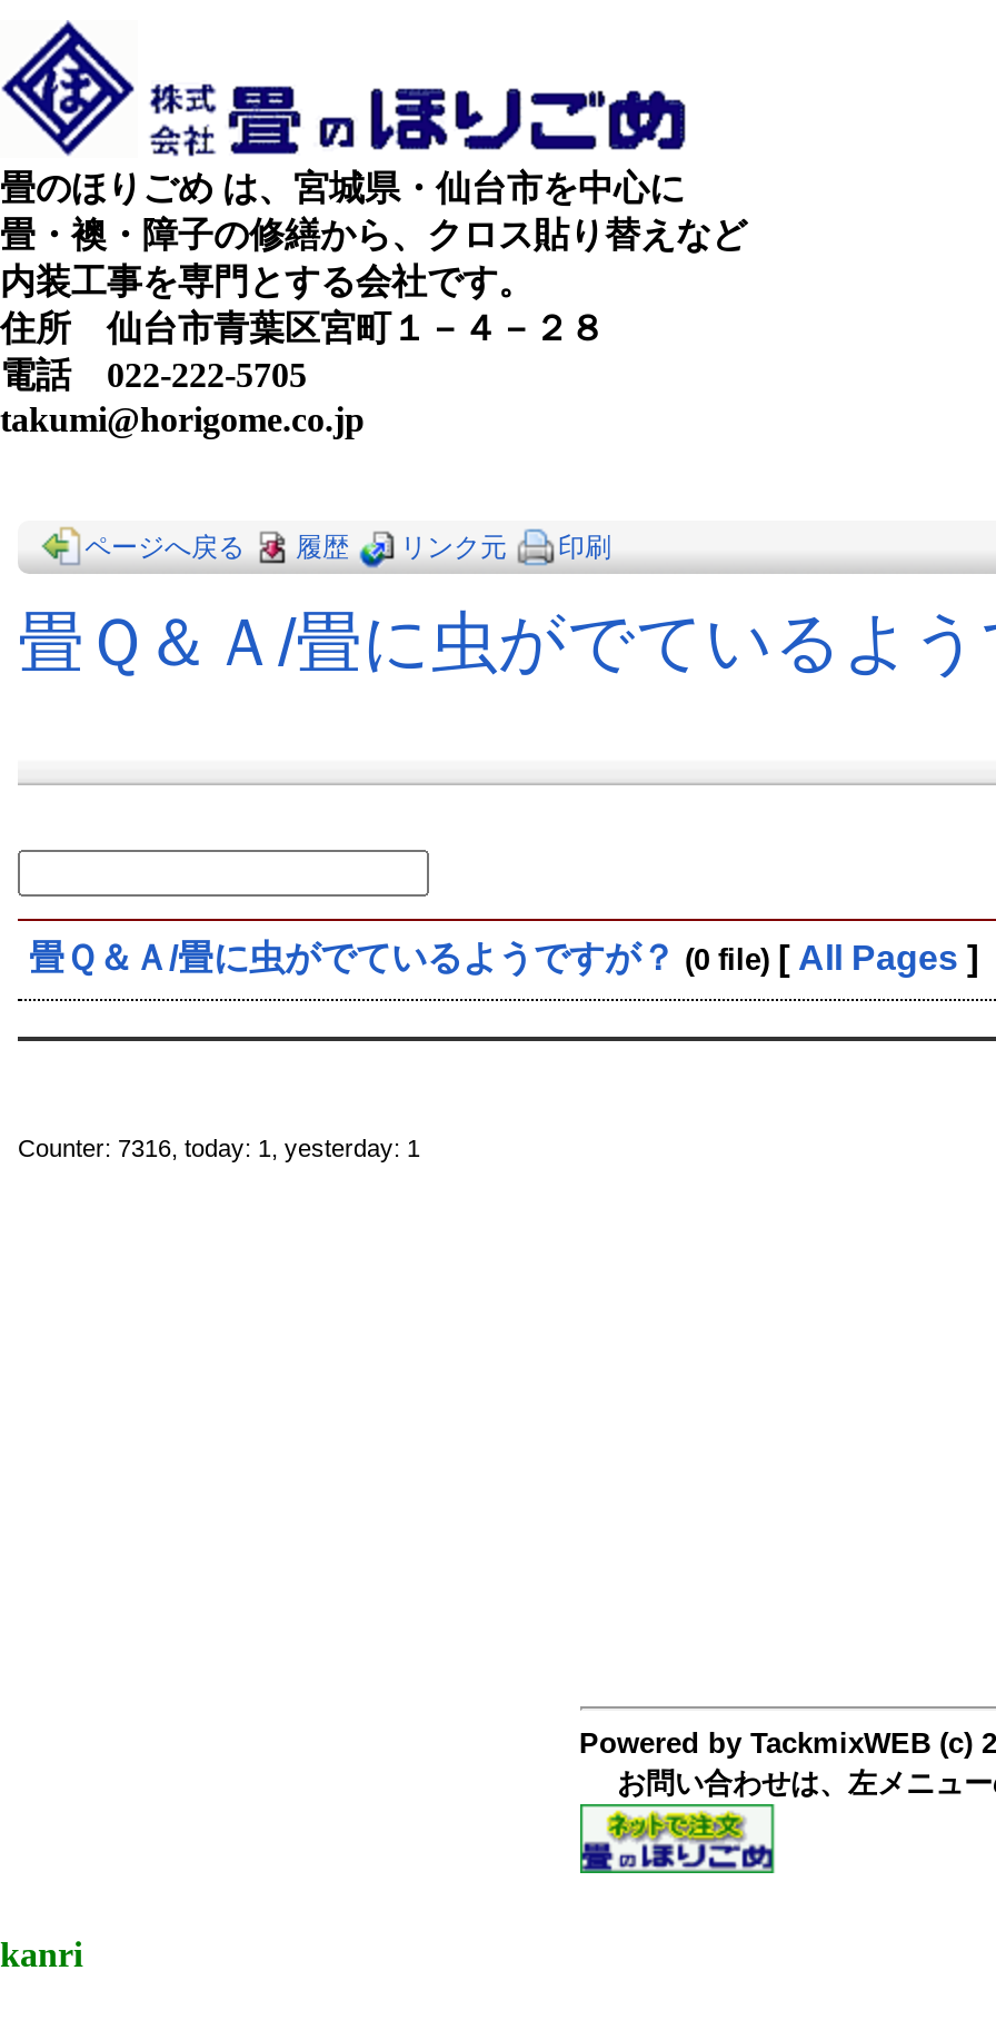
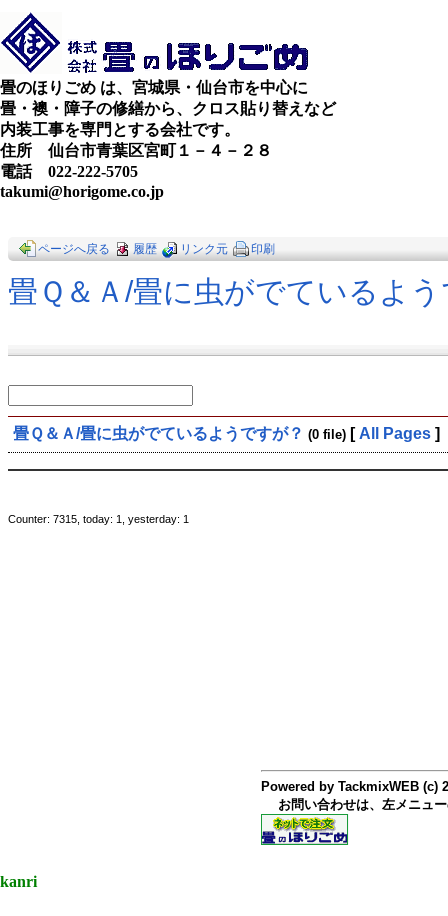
- Counter: 7316, today: 1, yesterday: 1
+ Counter: 7315, today: 1, yesterday: 1
